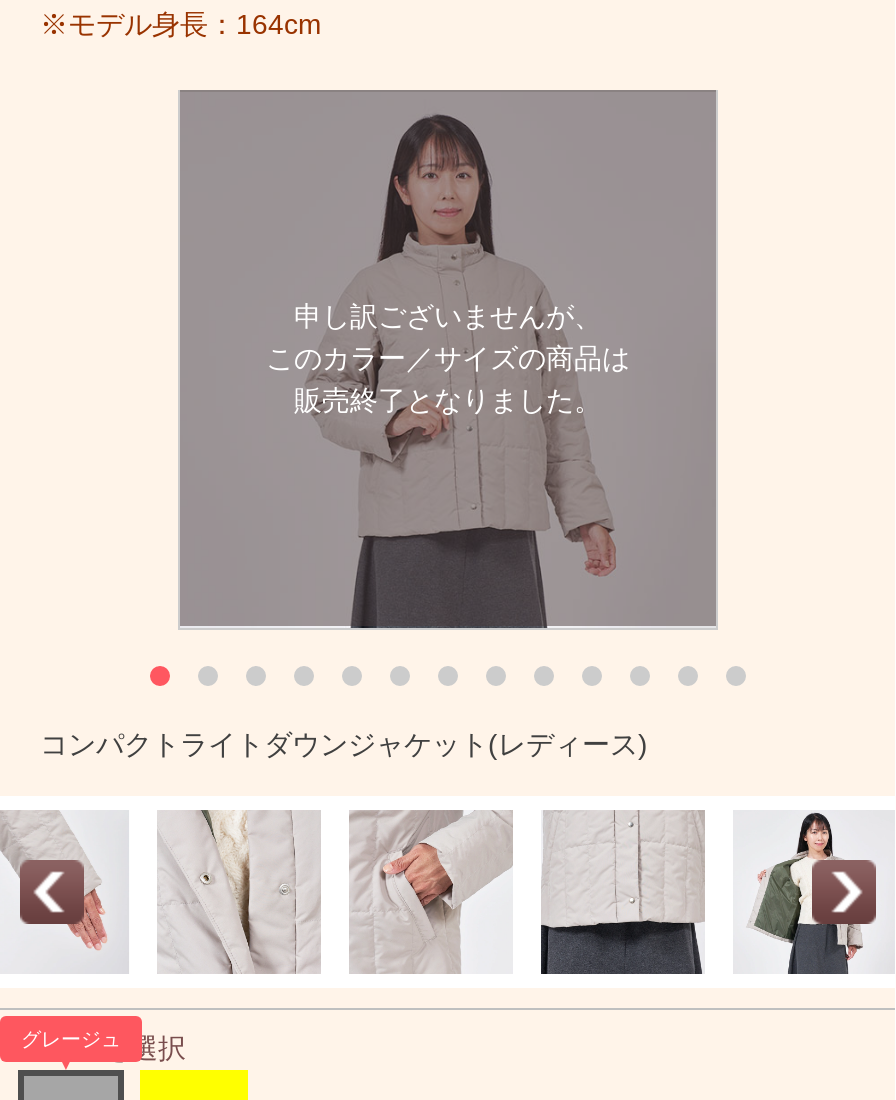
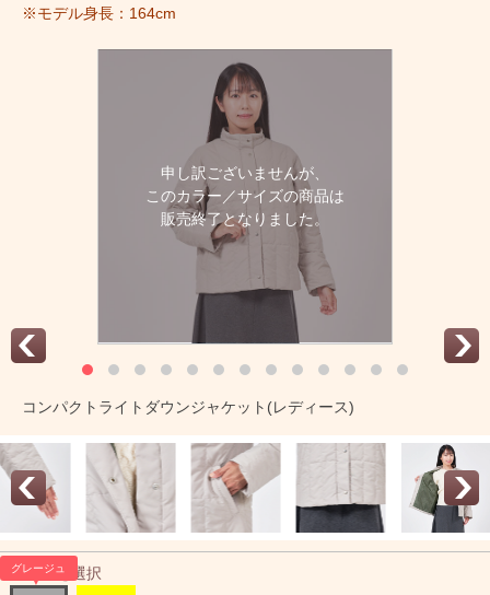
+ [image]

+ [image]
